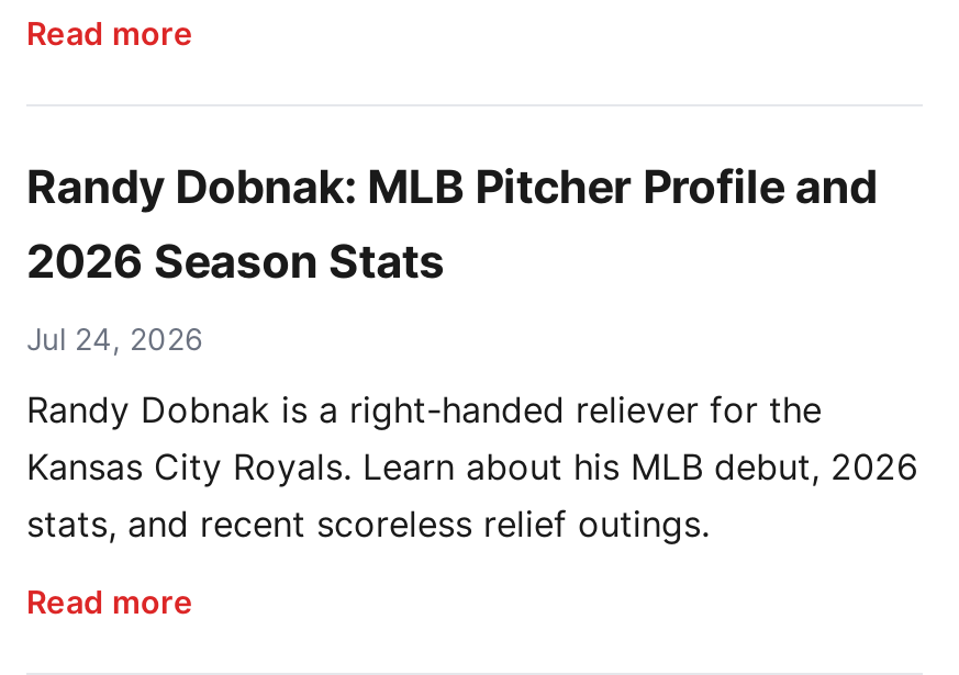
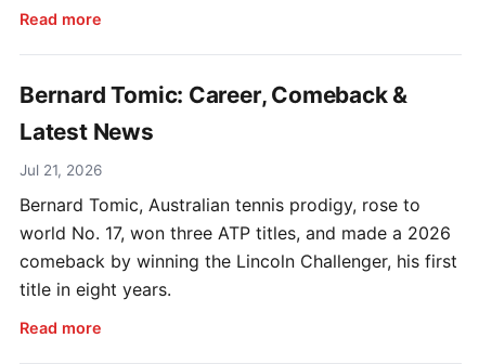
- Randy Dobnak: MLB Pitcher Profile and
- 2026 Season Stats
+ Bernard Tomic: Career, Comeback &
+ Latest News

- Jul 24, 2026
+ Jul 21, 2026

- Randy Dobnak is a right-handed reliever for the
- Kansas City Royals. Learn about his MLB debut, 2026
- stats, and recent scoreless relief outings.
+ Bernard Tomic, Australian tennis prodigy, rose to
+ world No. 17, won three ATP titles, and made a 2026
+ comeback by winning the Lincoln Challenger, his first
+ title in eight years.
